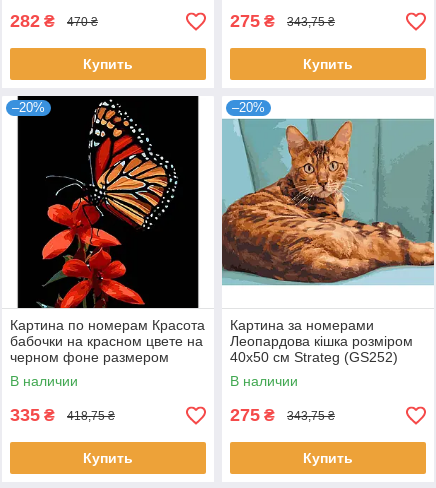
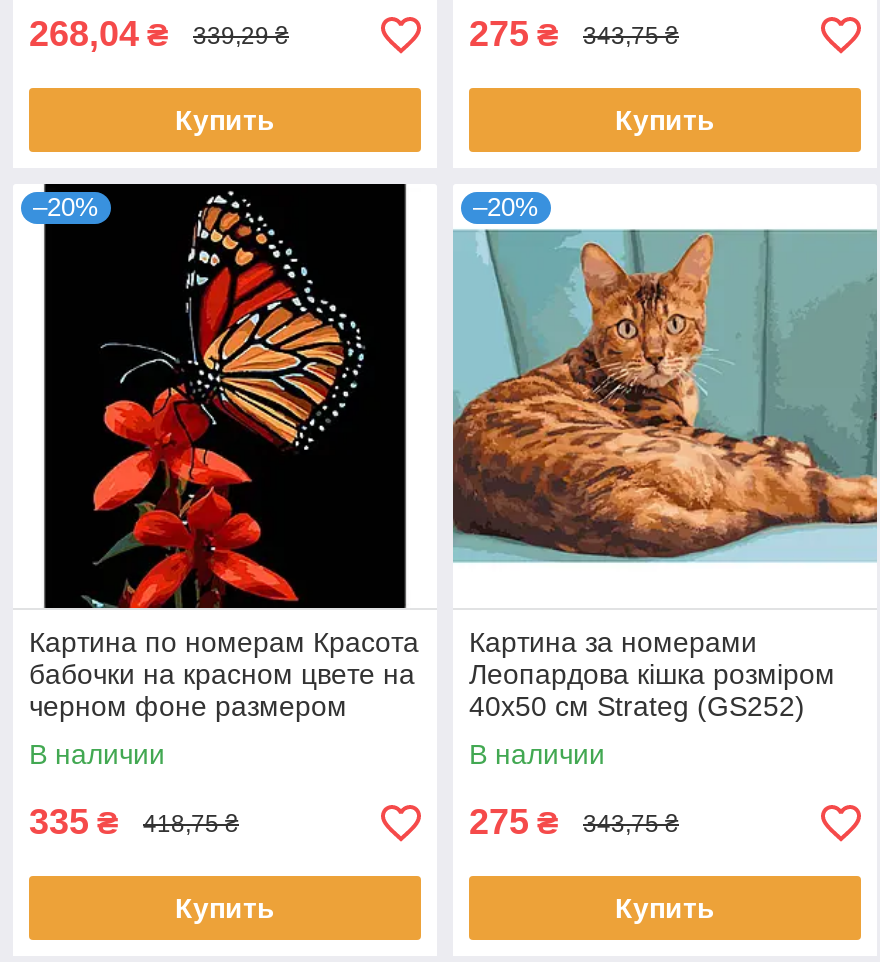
- 282 ₴
+ 268,04 ₴

- 470 ₴
+ 339,29 ₴
